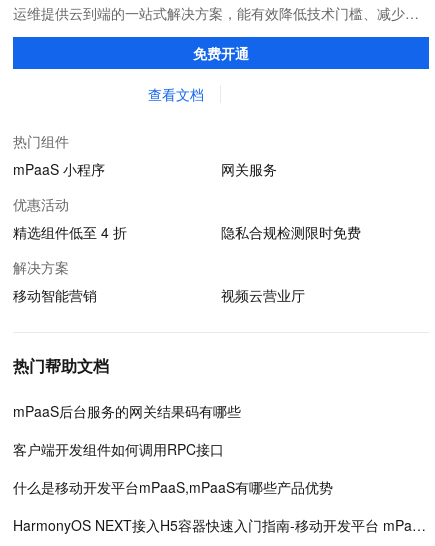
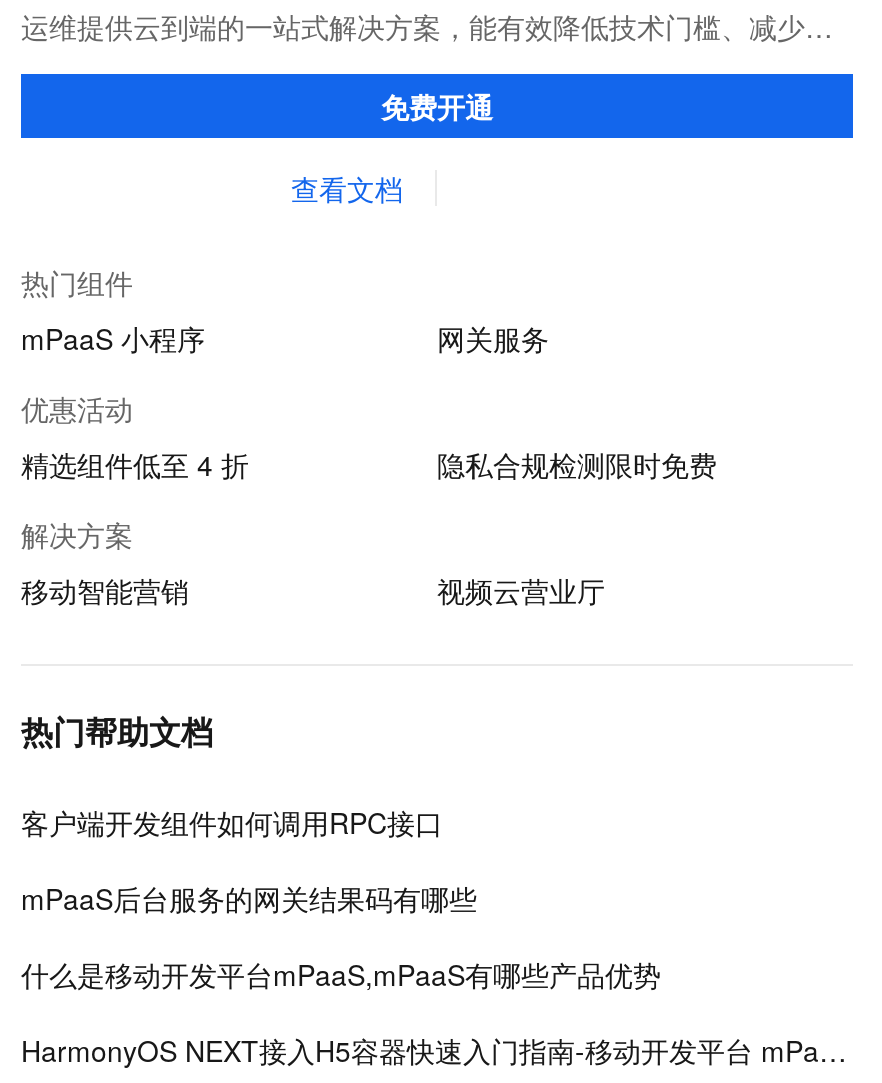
moved down: mPaaS后台服务的网关结果码有哪些

moved up: 客户端开发组件如何调用RPC接口
